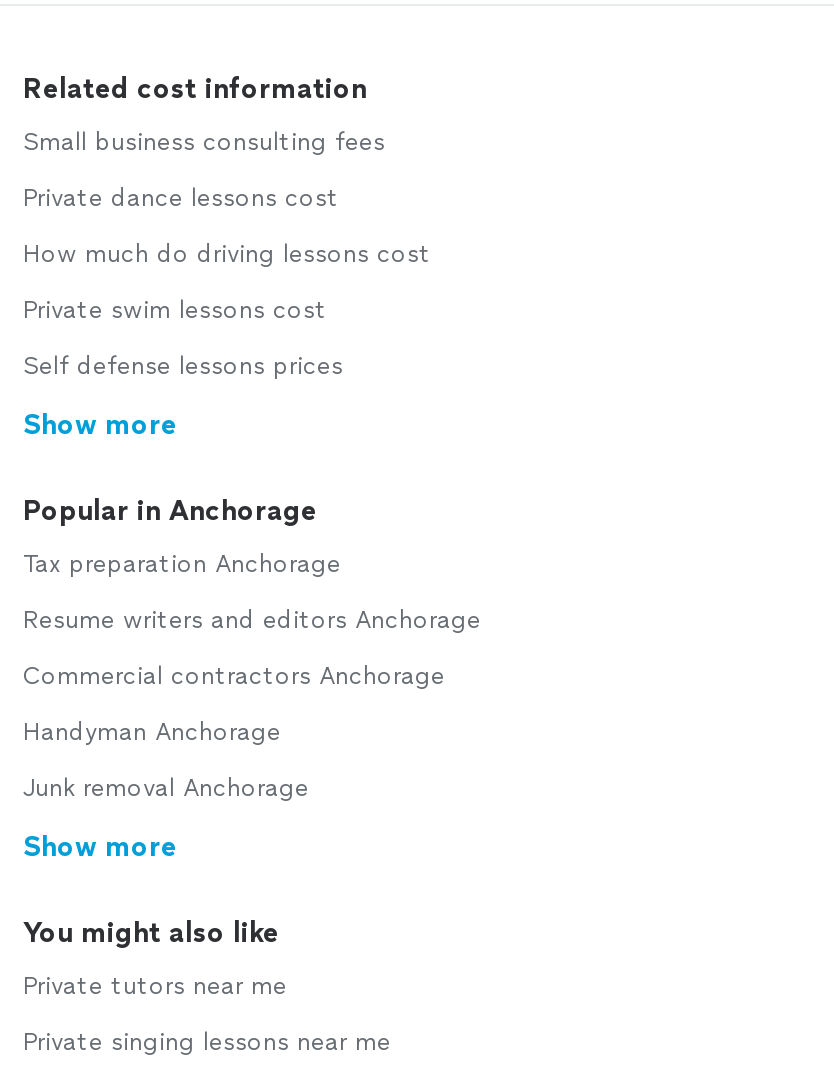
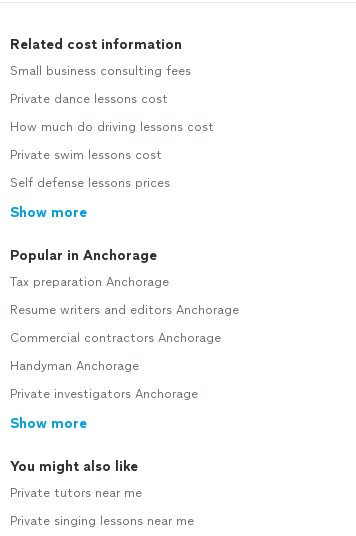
- Junk removal Anchorage
+ Private investigators Anchorage
